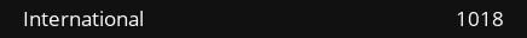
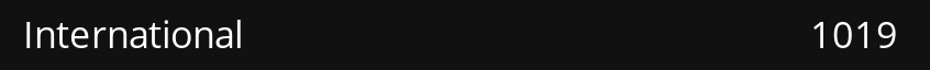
- 1018
+ 1019
